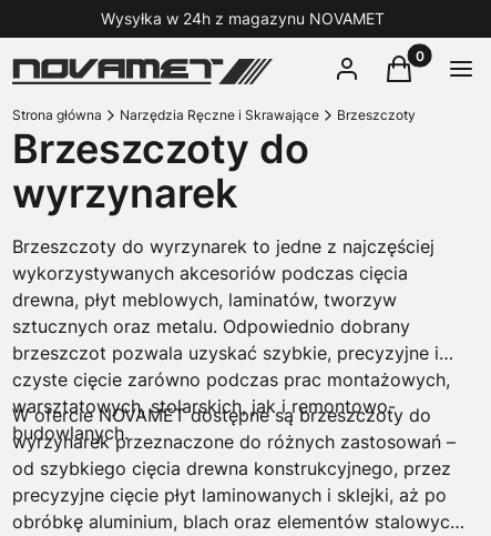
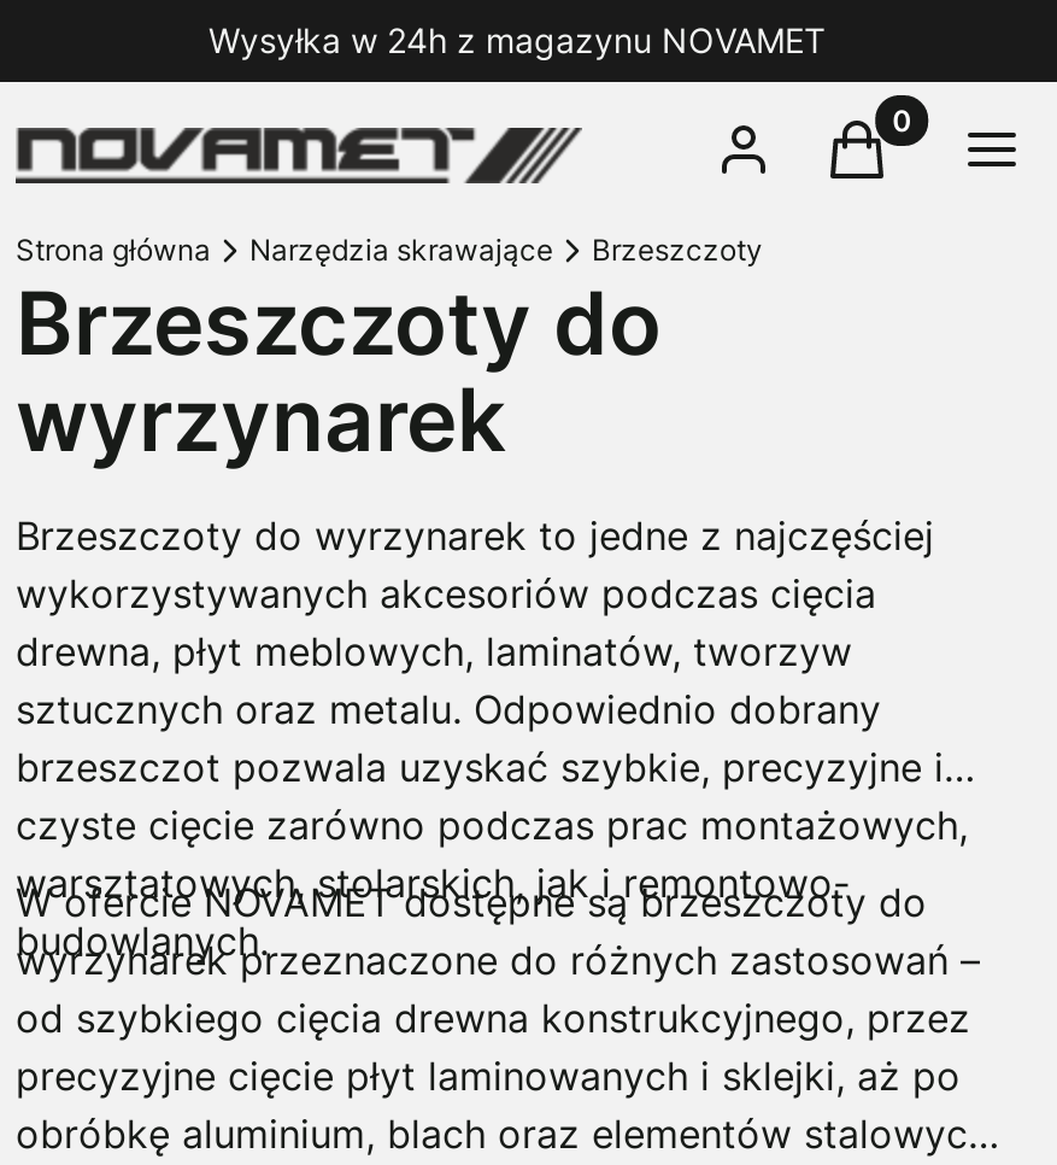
- Narzędzia Ręczne i Skrawające
+ Narzędzia skrawające
